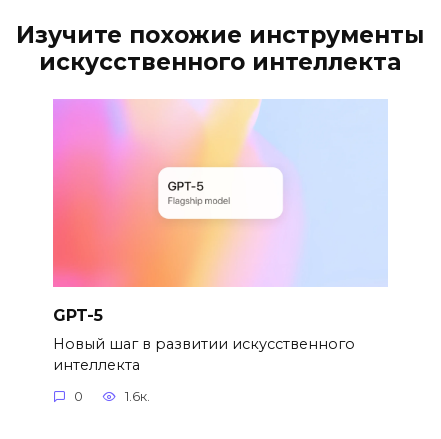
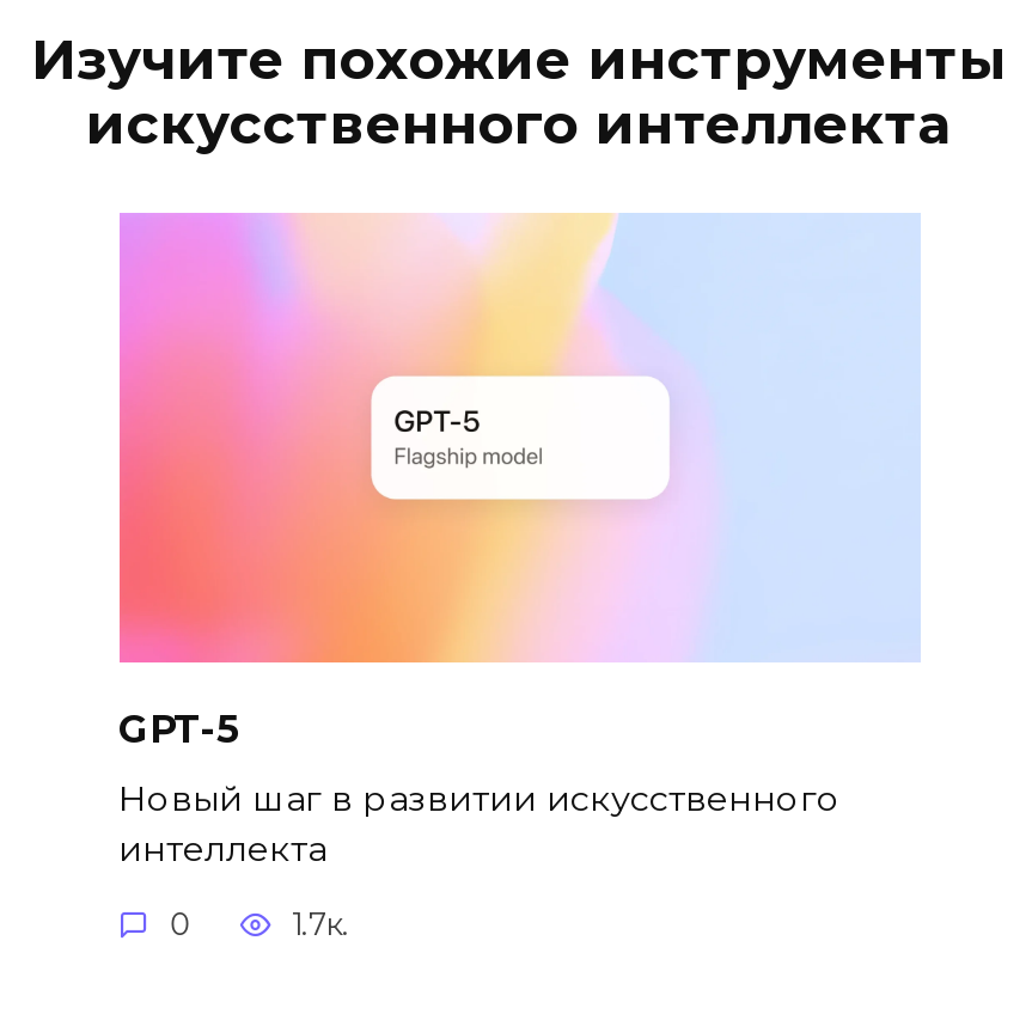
- 1.6к.
+ 1.7к.
